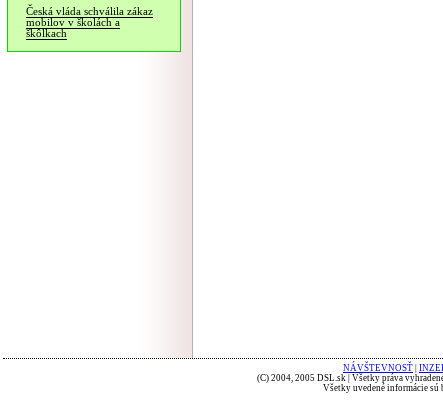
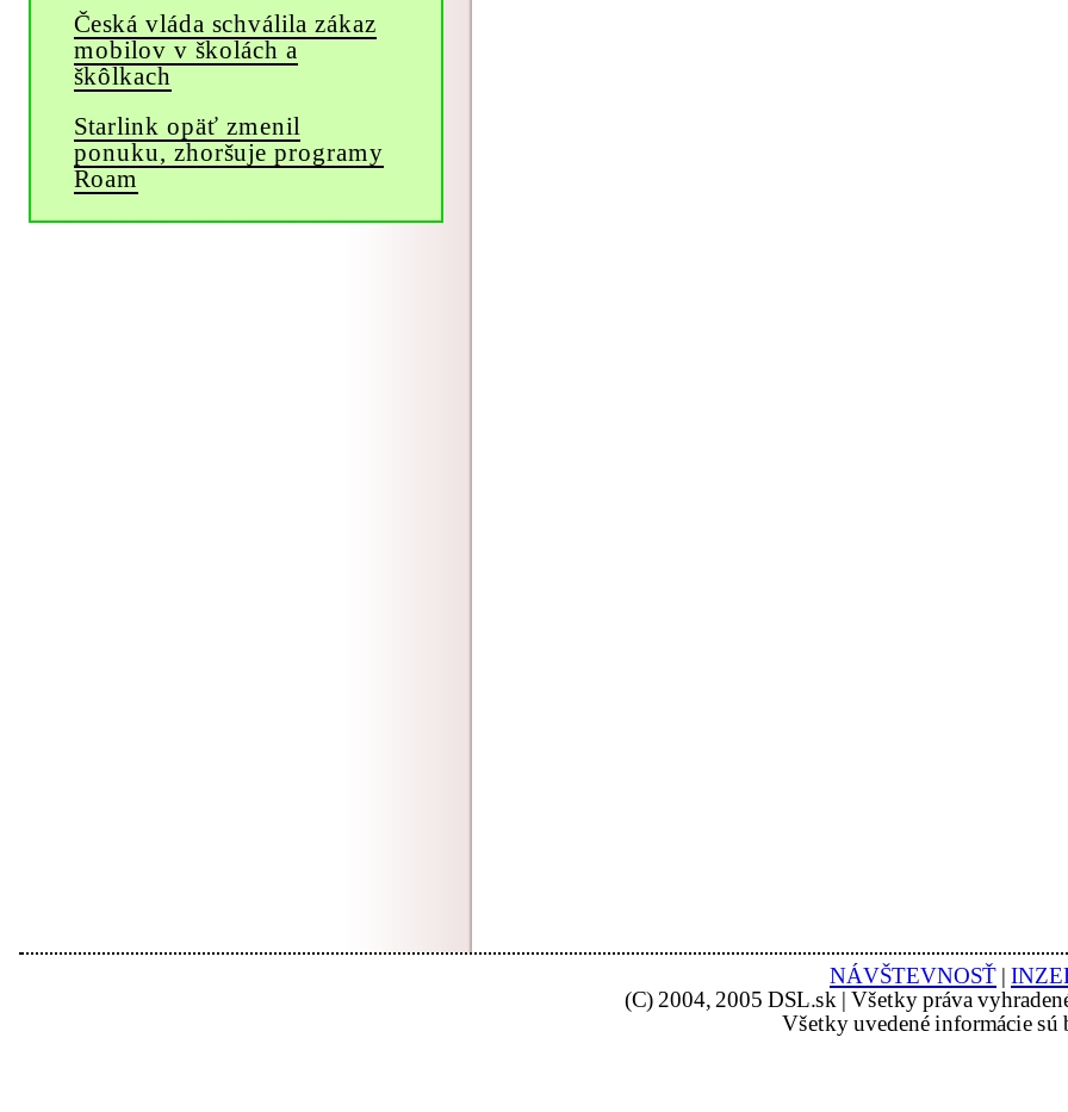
+ Starlink opäť zmenil
+ ponuku, zhoršuje programy
+ Roam
